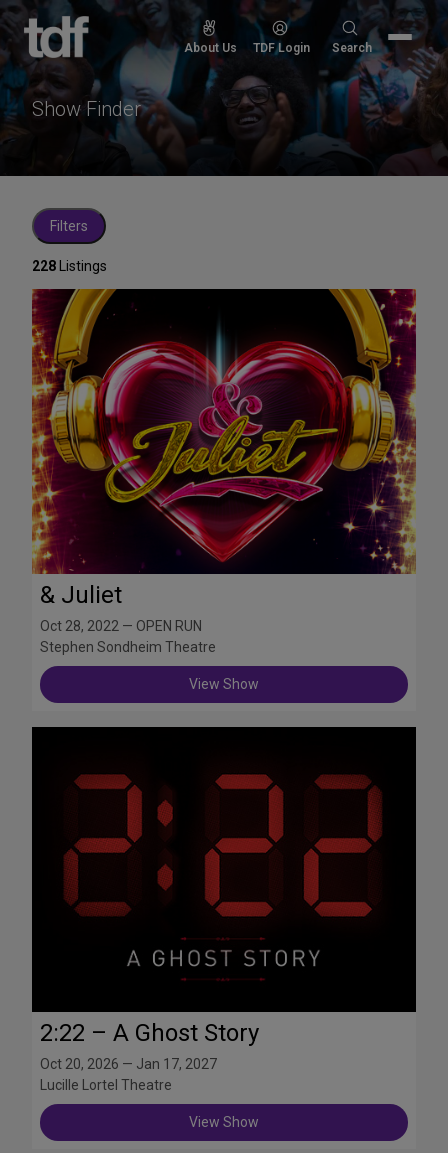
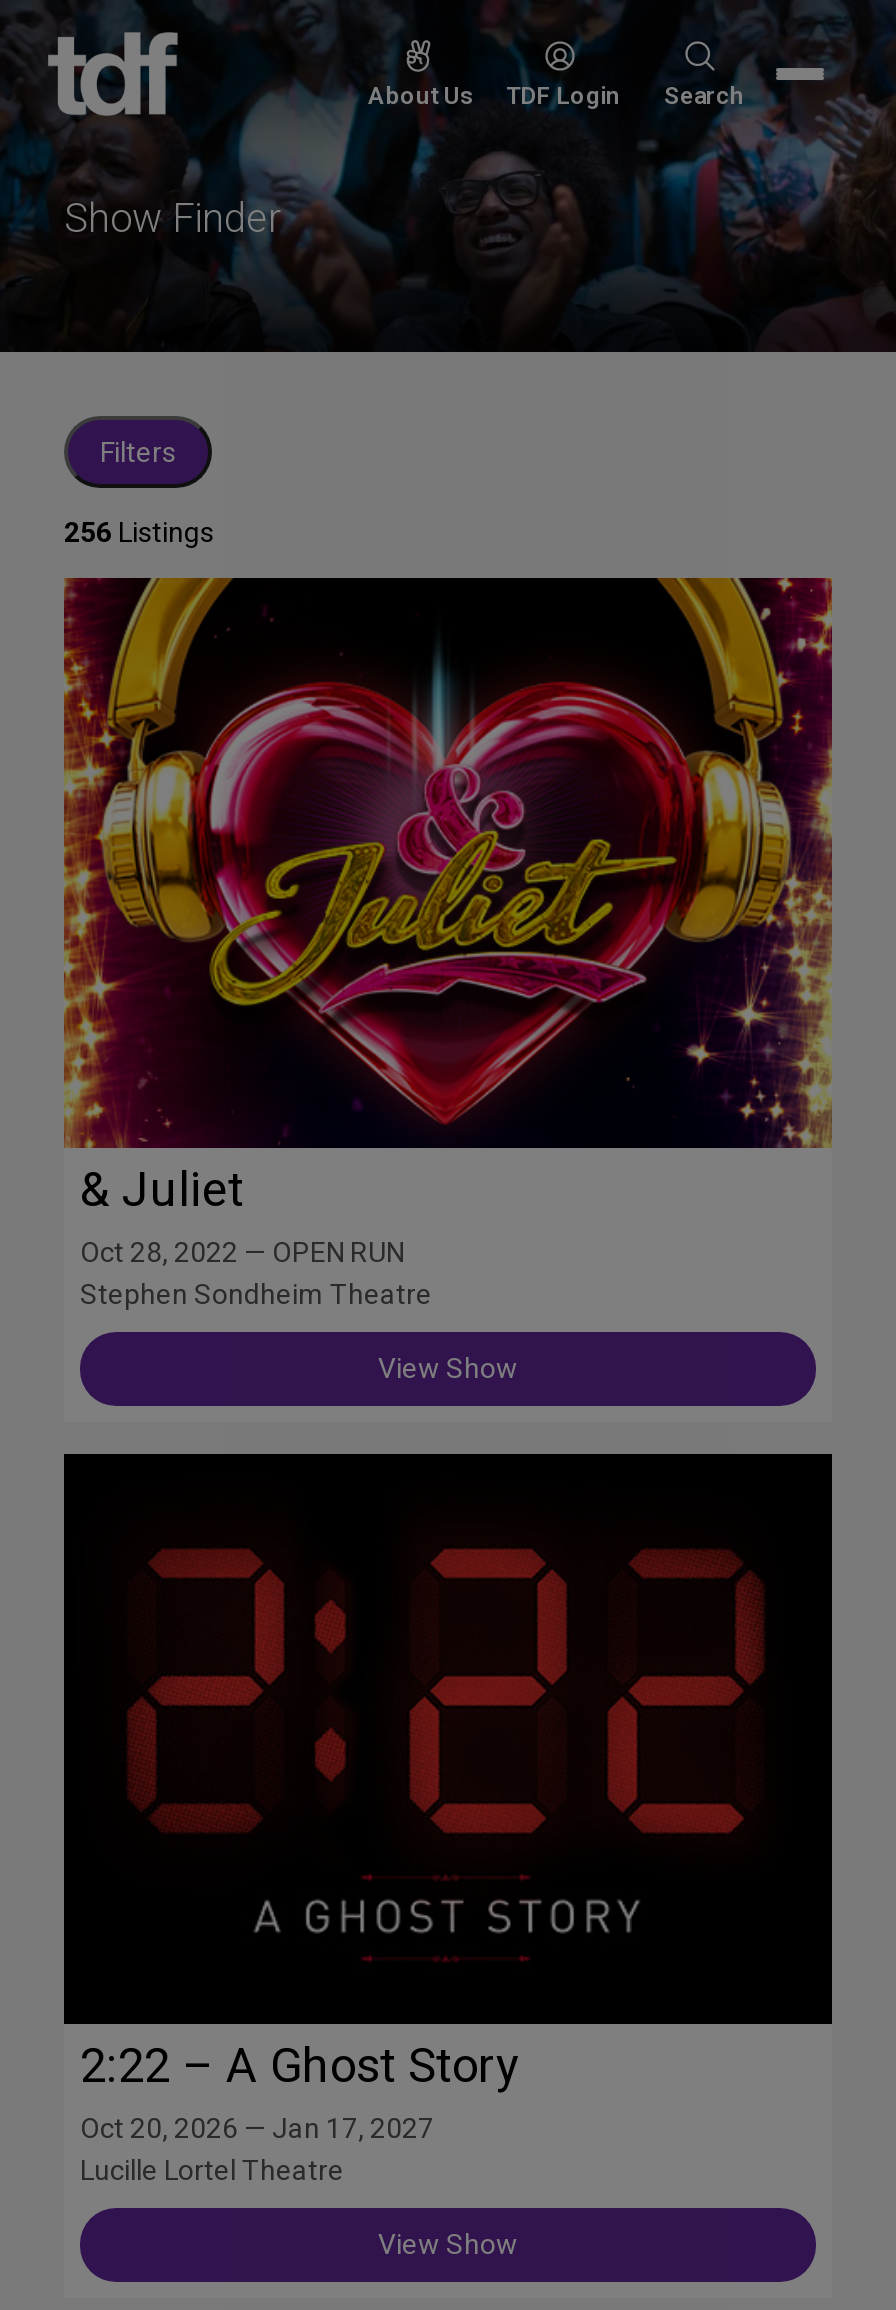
- 228 Listings
+ 256 Listings
